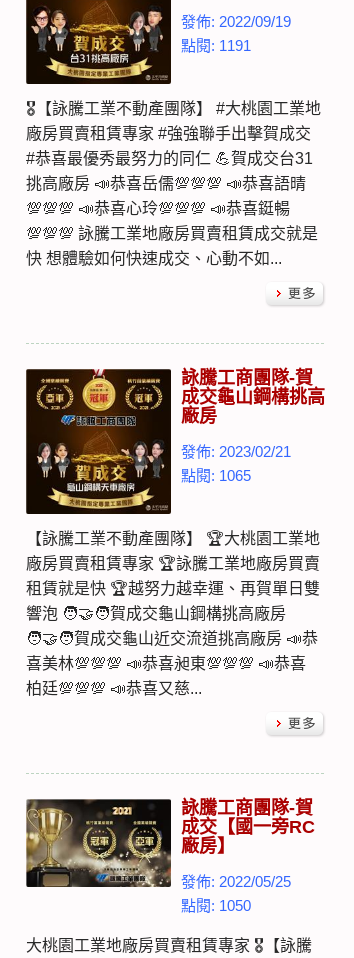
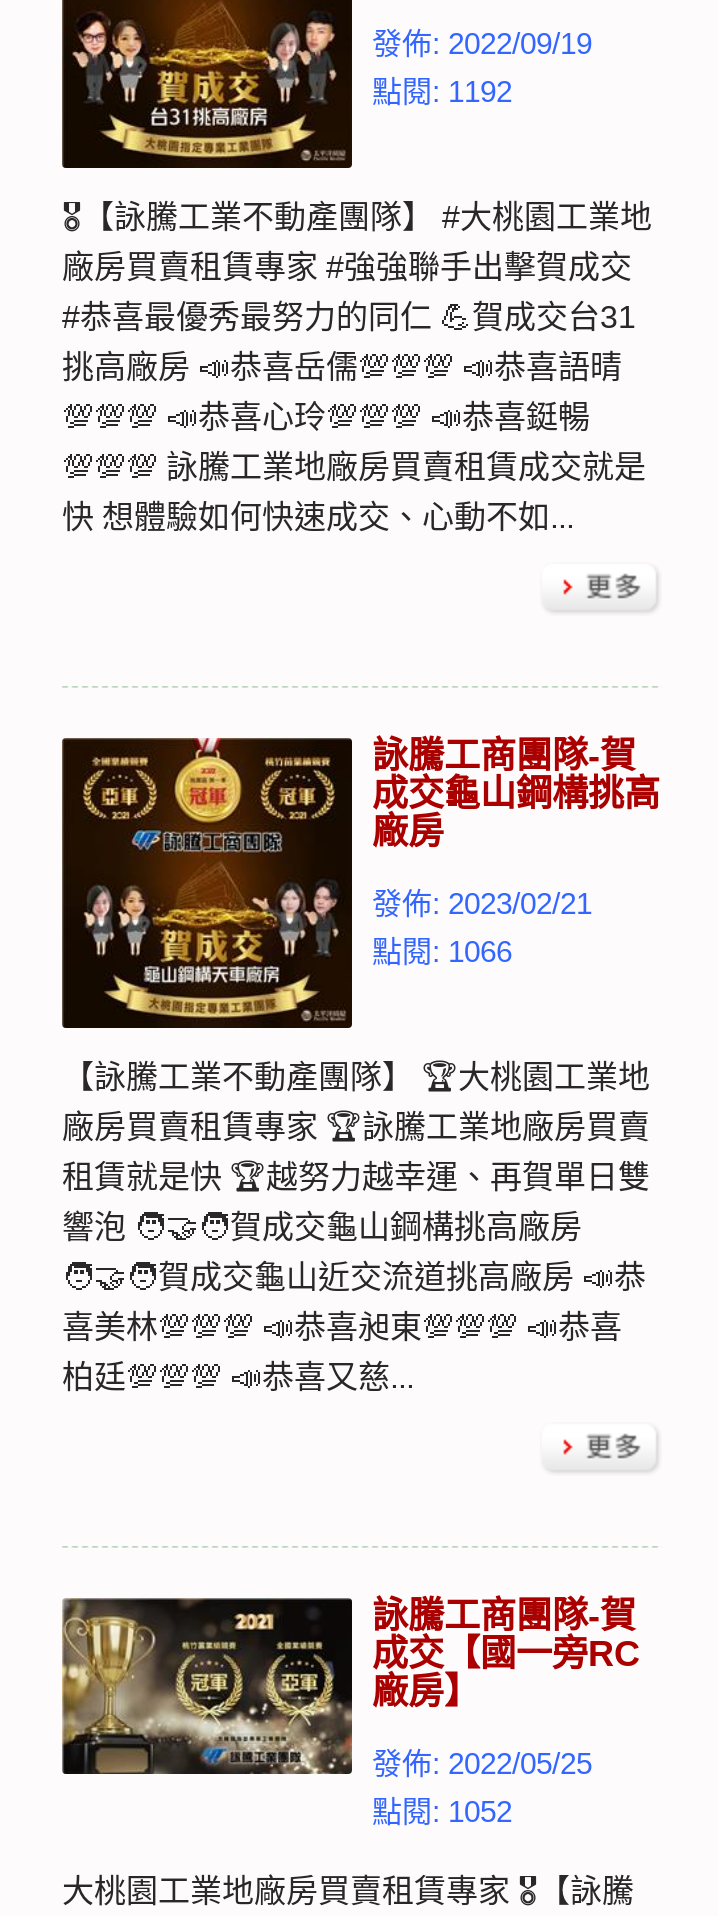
- 點閱: 1191
+ 點閱: 1192

- 點閱: 1065
+ 點閱: 1066

- 點閱: 1050
+ 點閱: 1052
